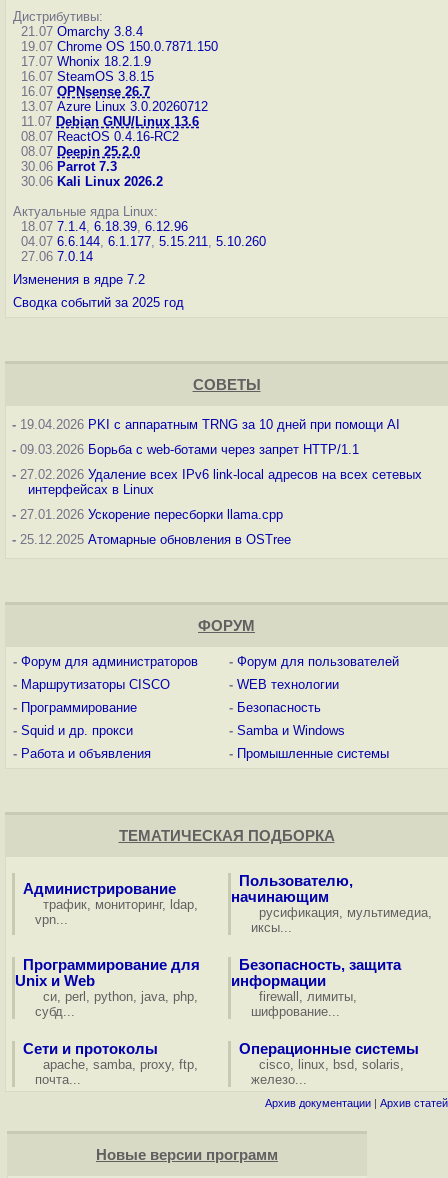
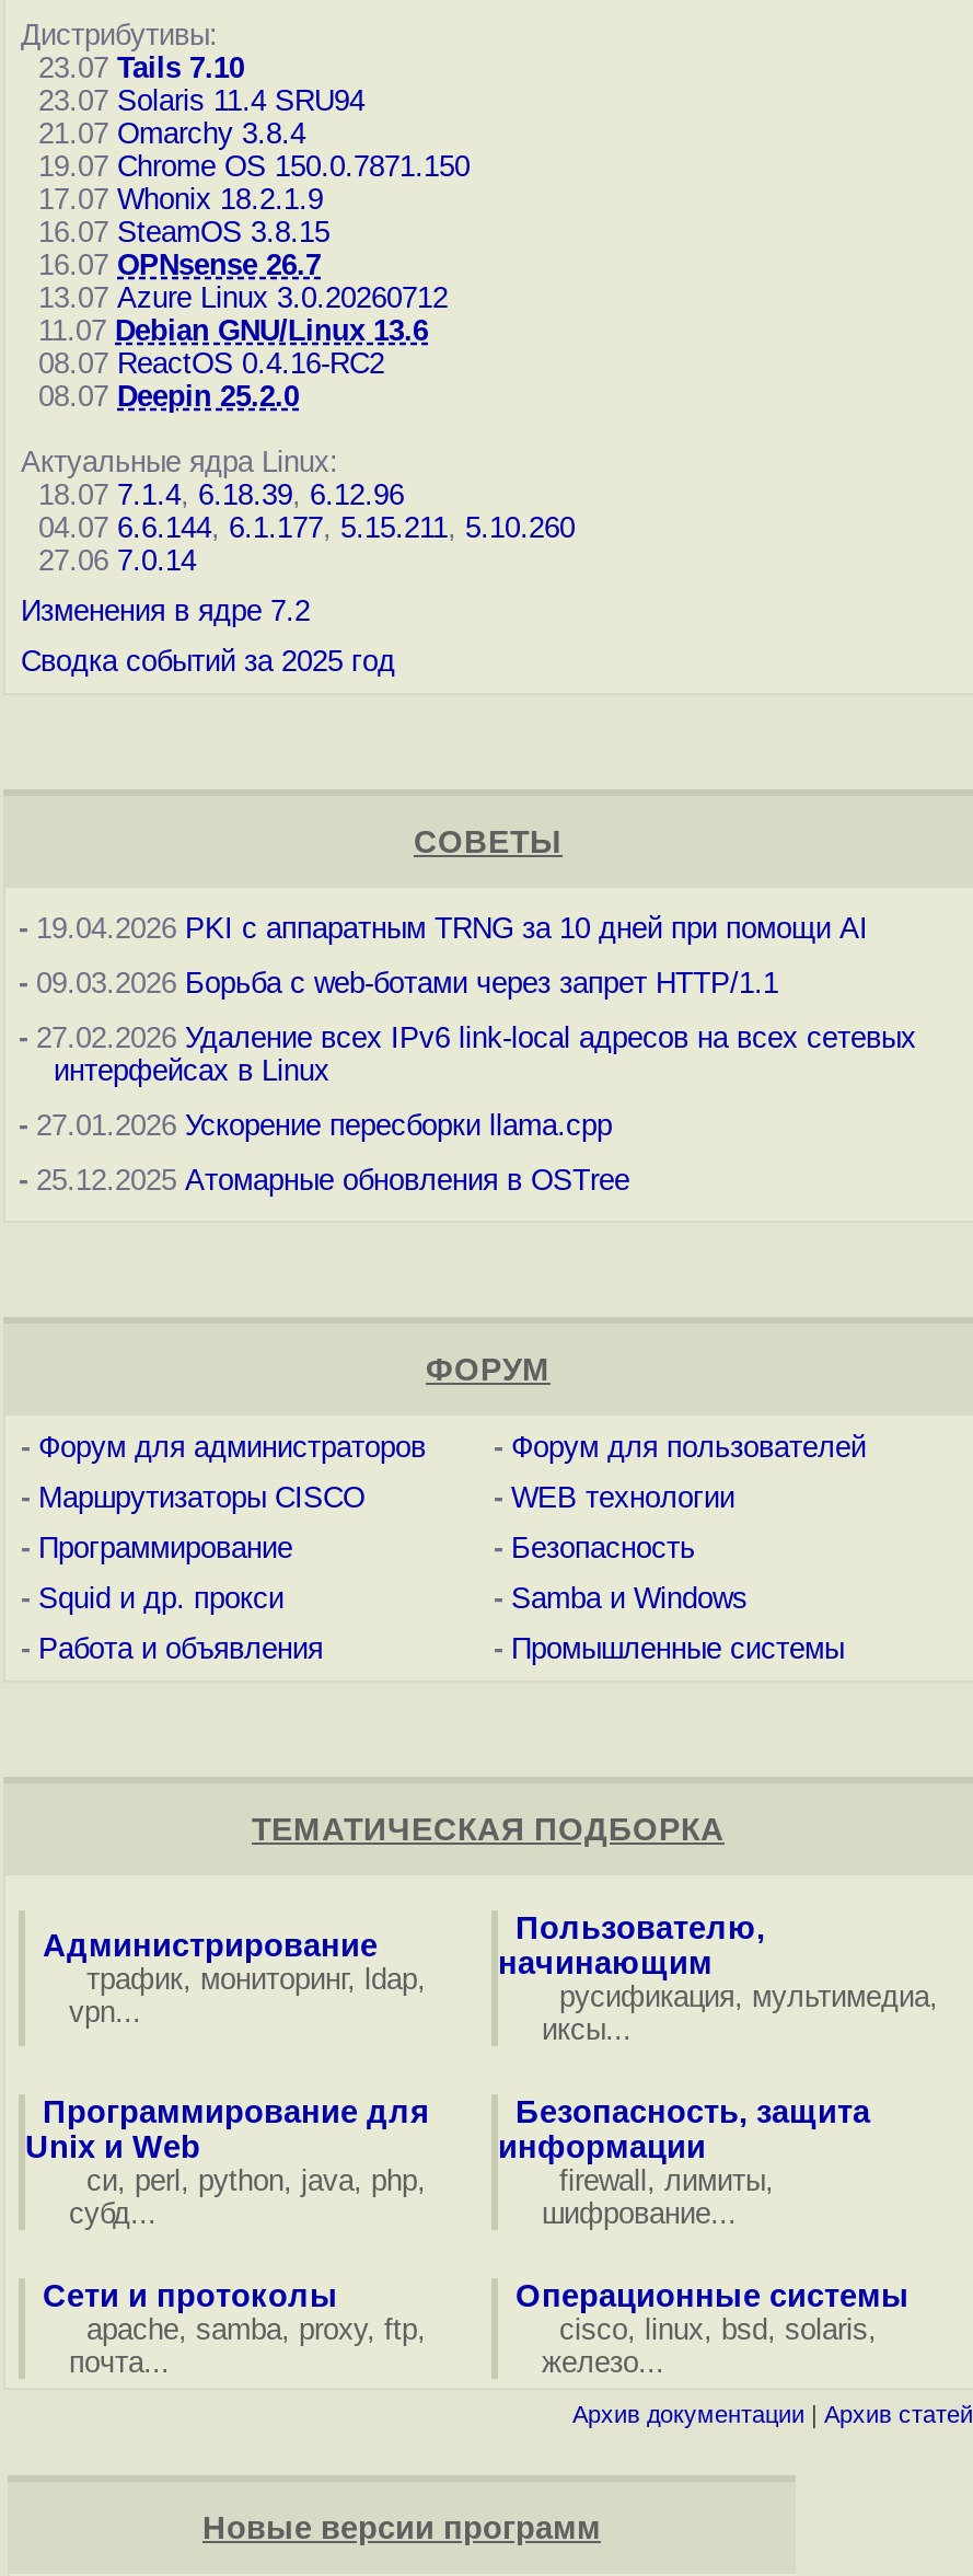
+ 23.07 Tails 7.10
+ 23.07 Solaris 11.4 SRU94

moved down: 21.07 Omarchy 3.8.4 | 19.07 Chrome OS 150.0.7871.150 | 17.07 Whonix 18.2.1.9 | ... | 08.07 ReactOS 0.4.16-RC2 | 08.07 Deepin 25.2.0

- 30.06 Parrot 7.3
- 30.06 Kali Linux 2026.2
